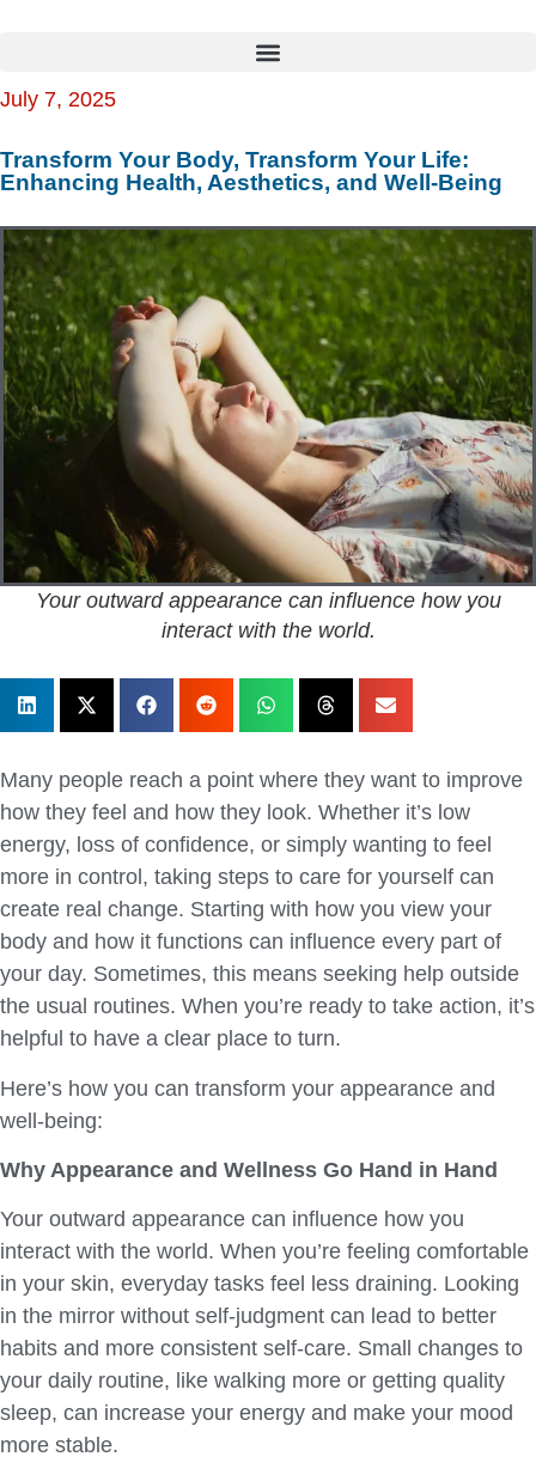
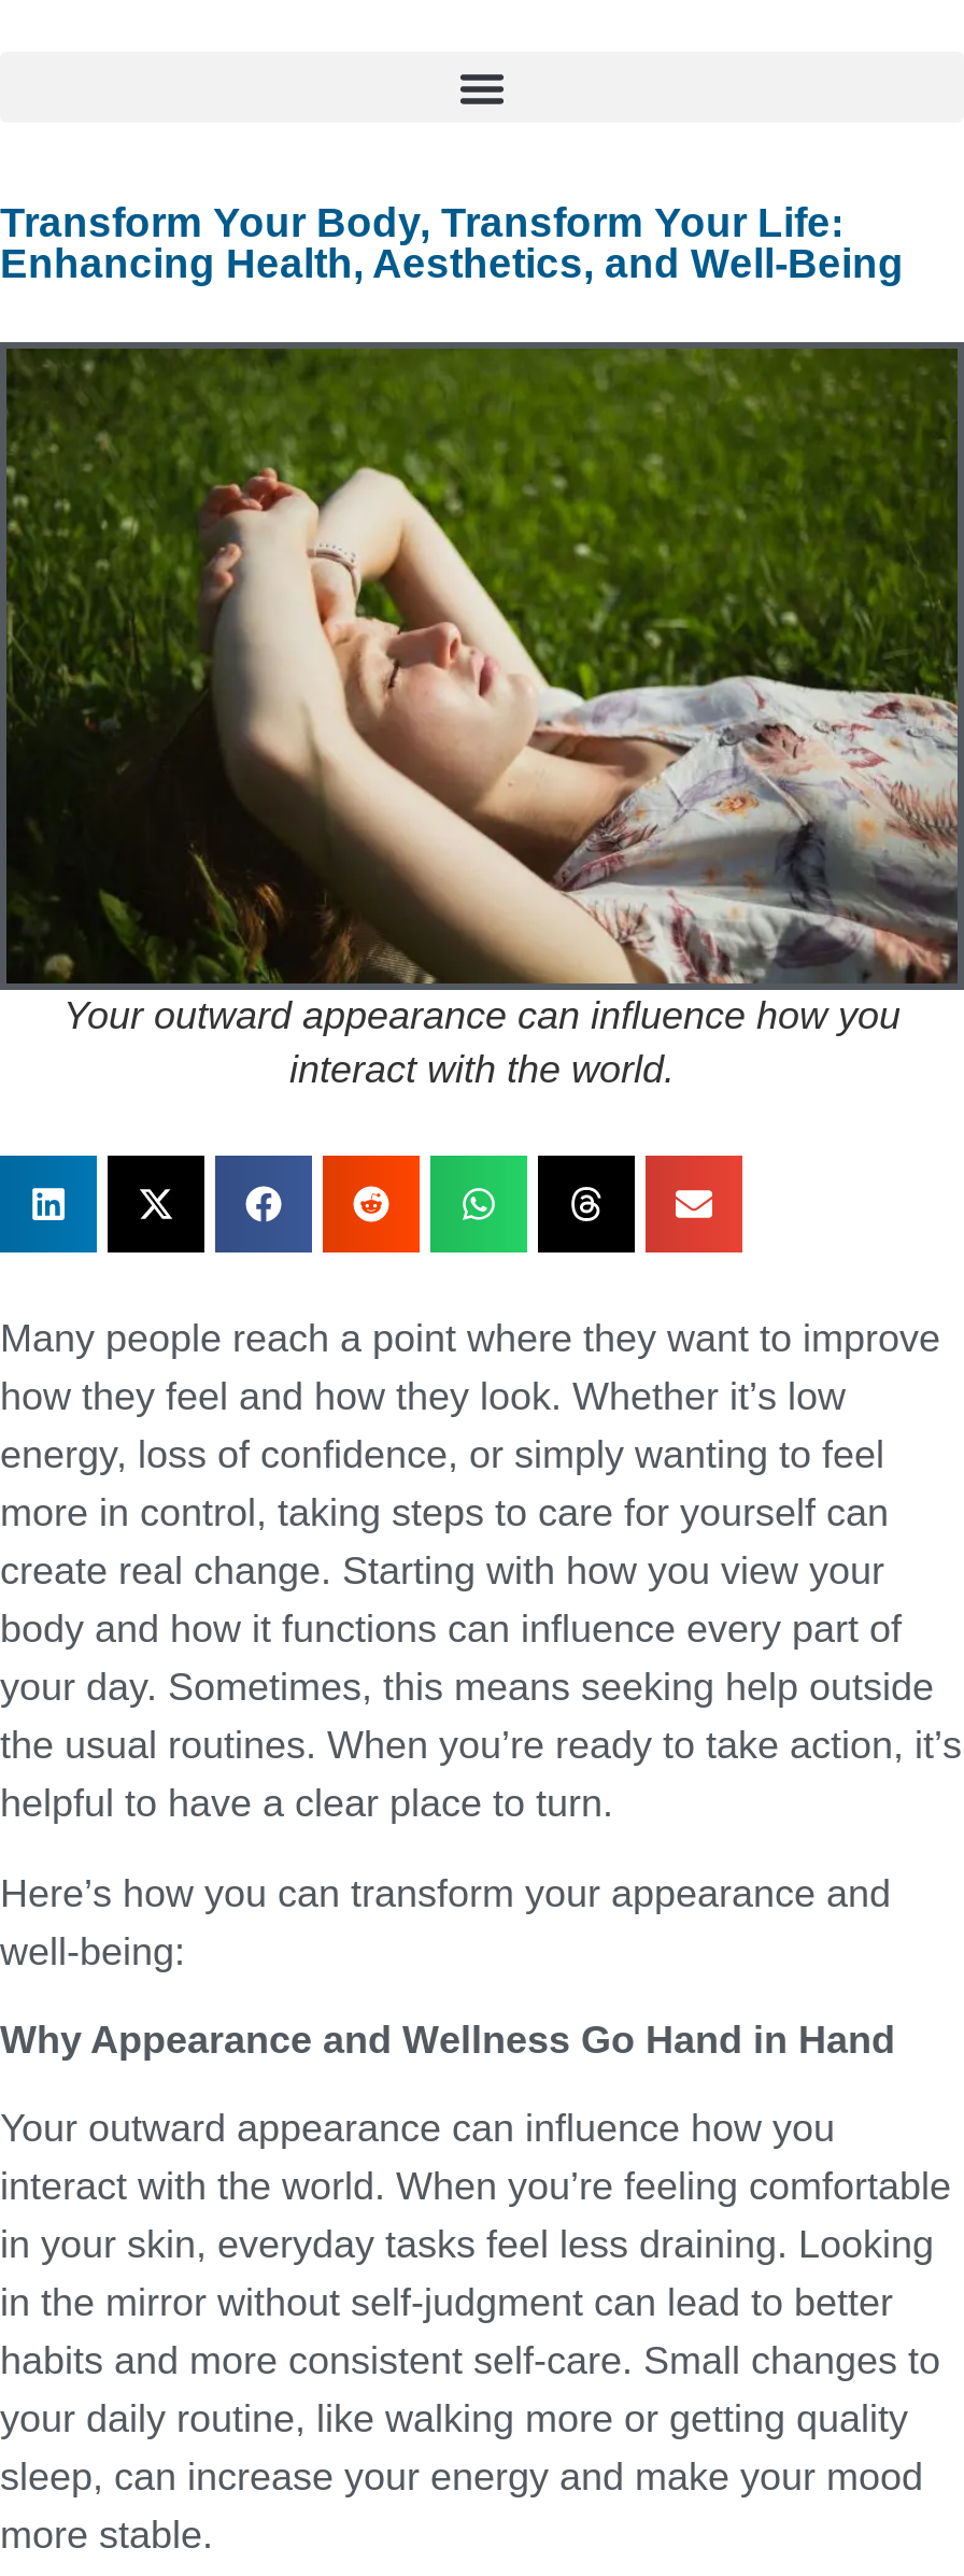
- July 7, 2025
